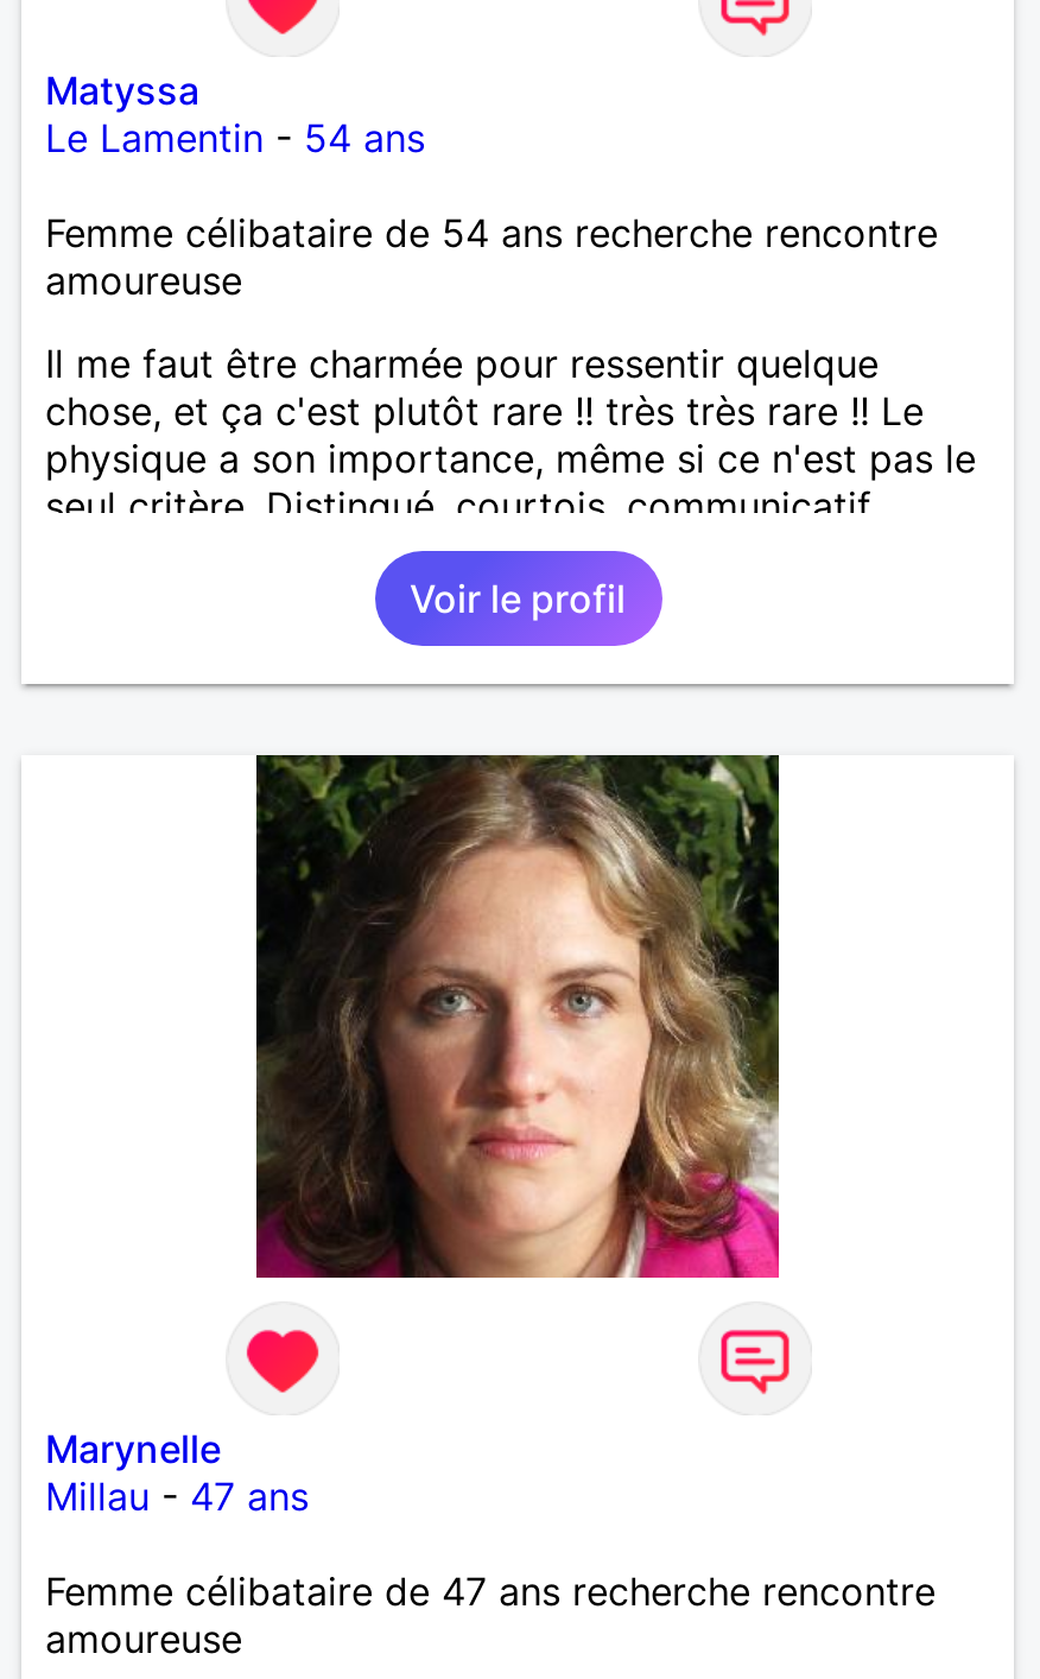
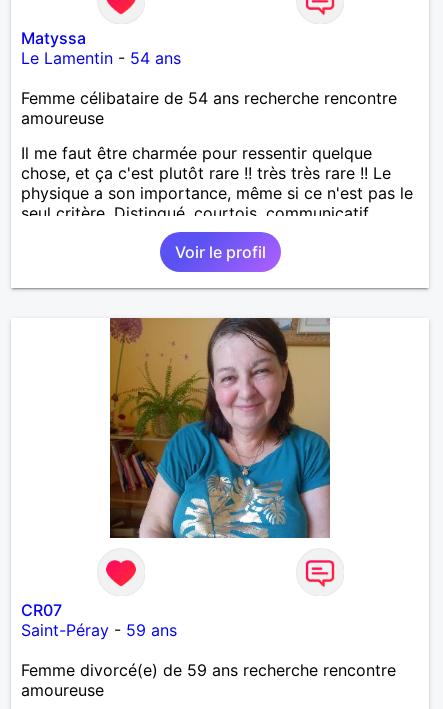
- [image]
+ [image]

- Marynelle
- Millau - 47 ans
+ CR07
+ Saint-Péray - 59 ans

- Femme célibataire de 47 ans recherche rencontre
+ Femme divorcé(e) de 59 ans recherche rencontre
